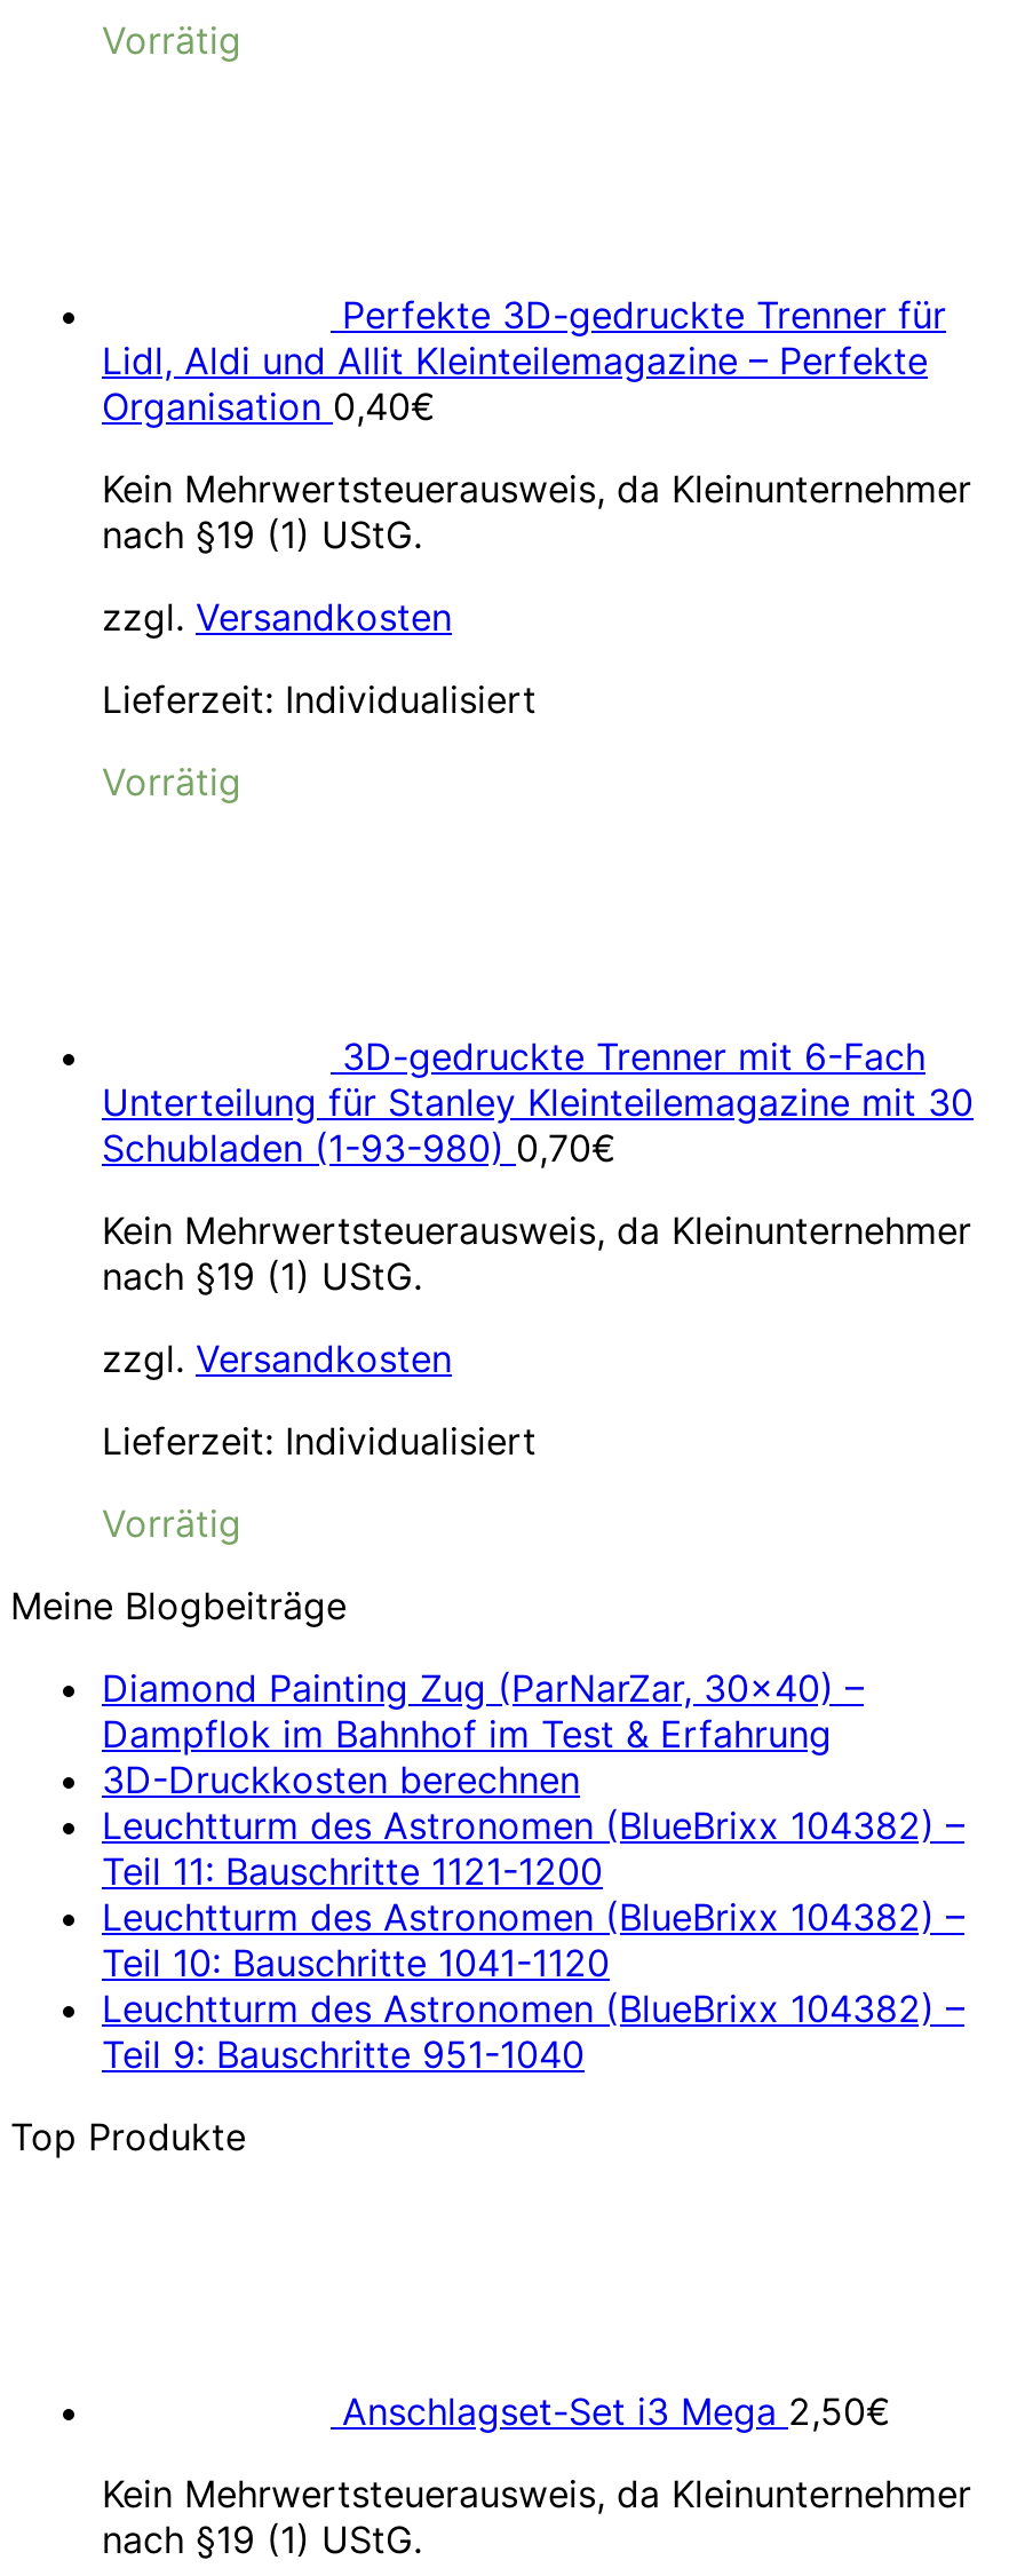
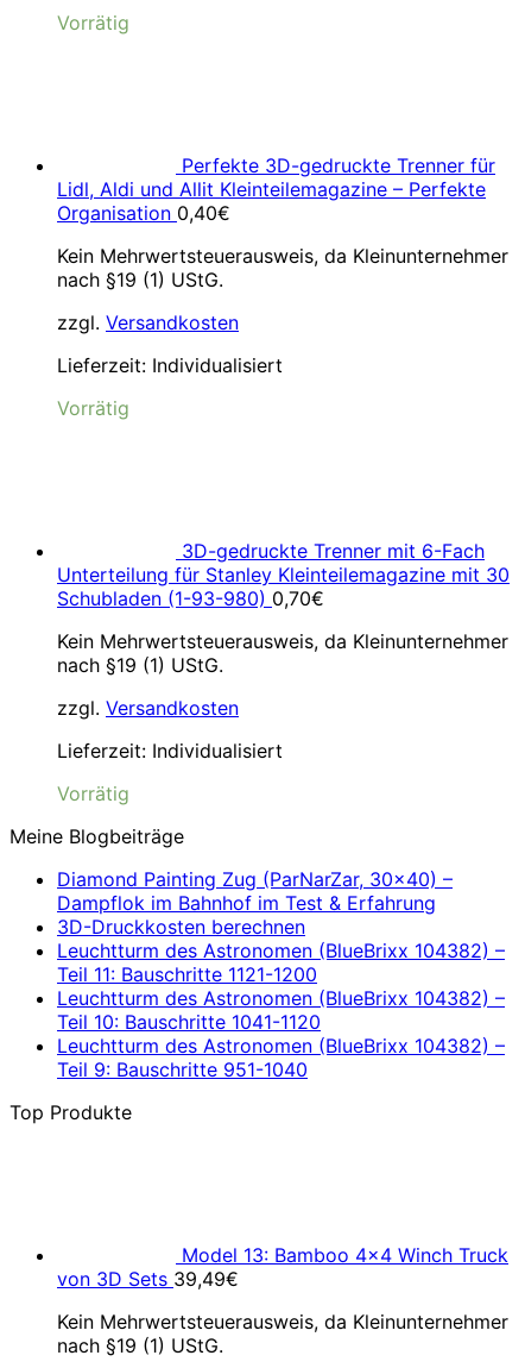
- Anschlagset-Set i3 Mega 2,50€
+ Model 13: Bamboo 4×4 Winch Truck
+ von 3D Sets 39,49€
